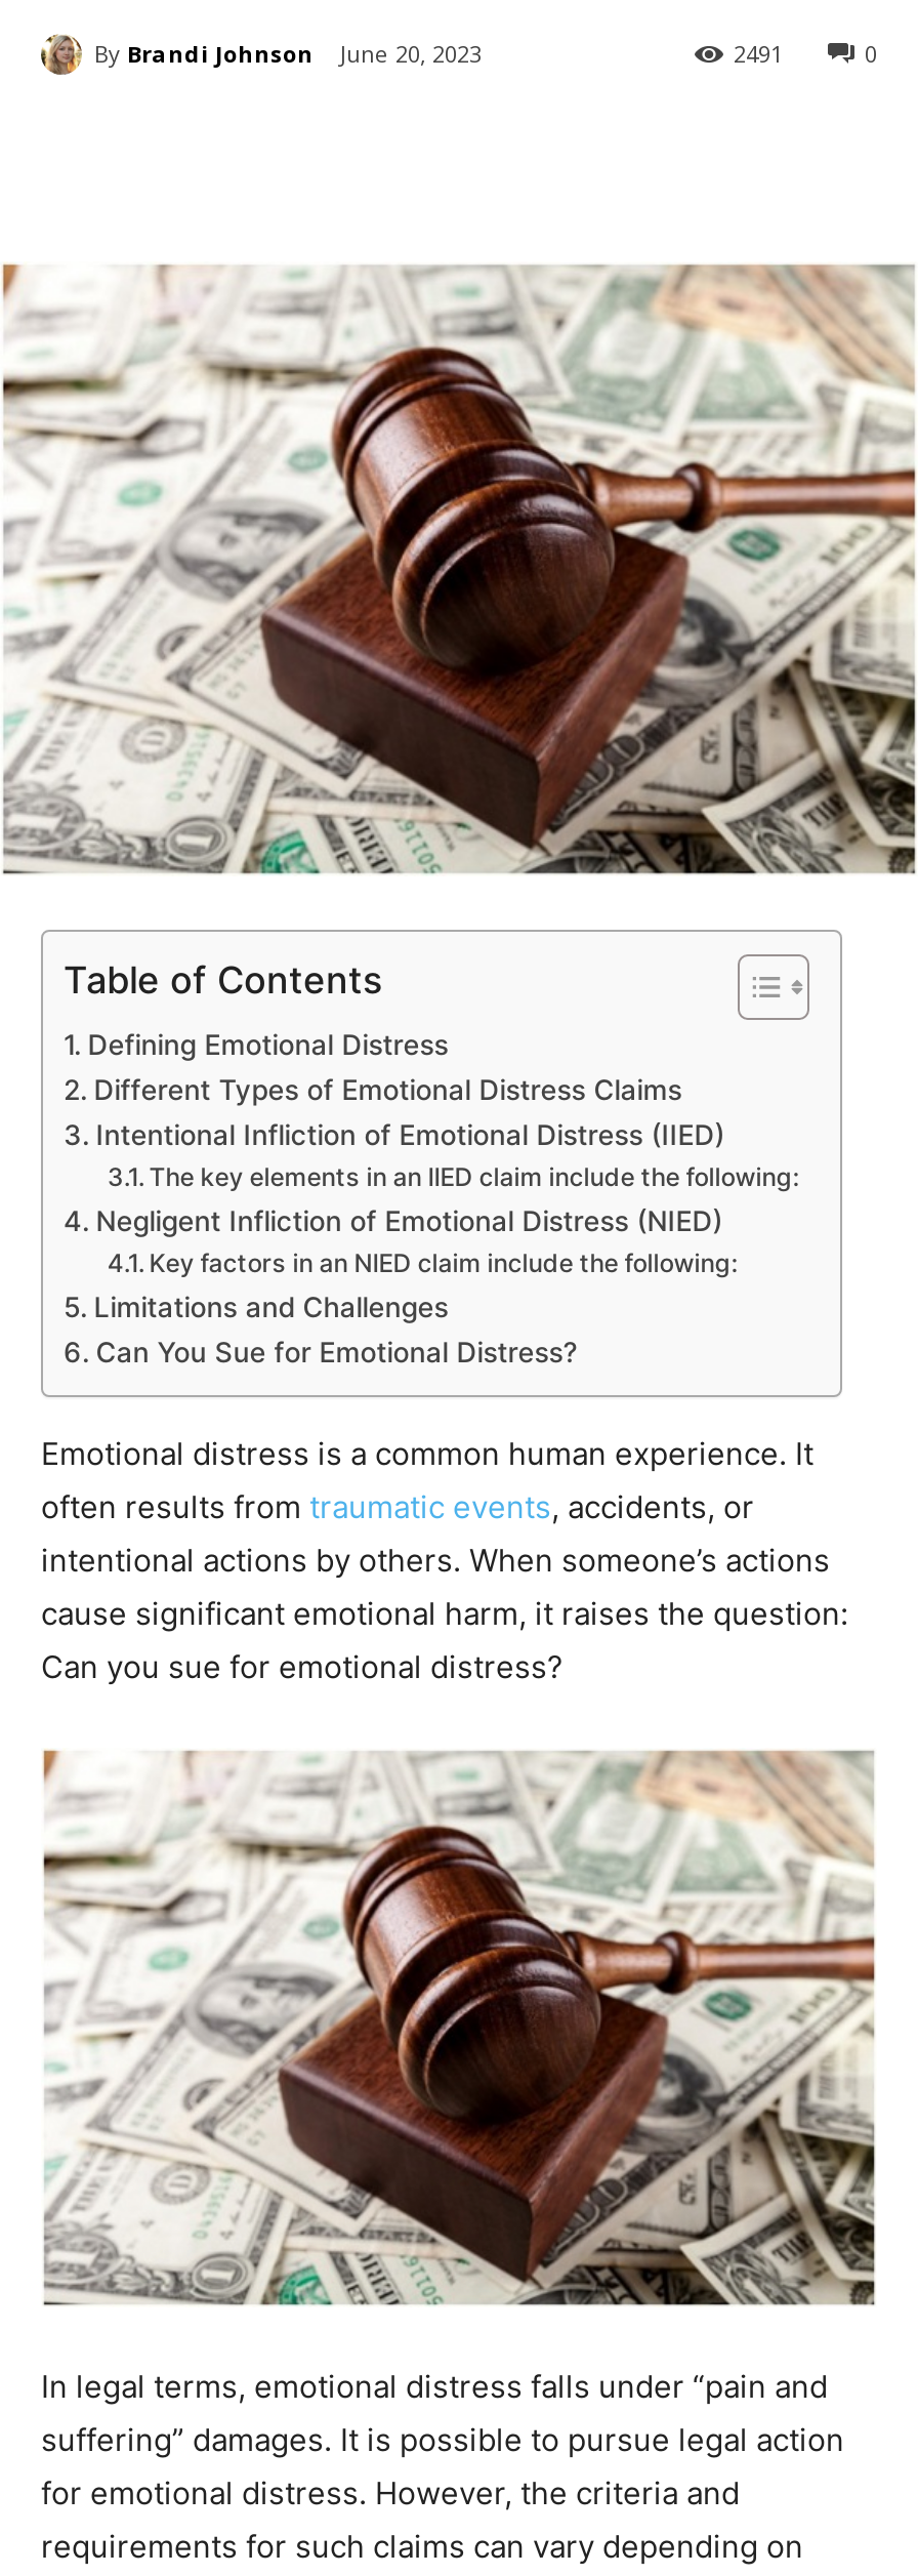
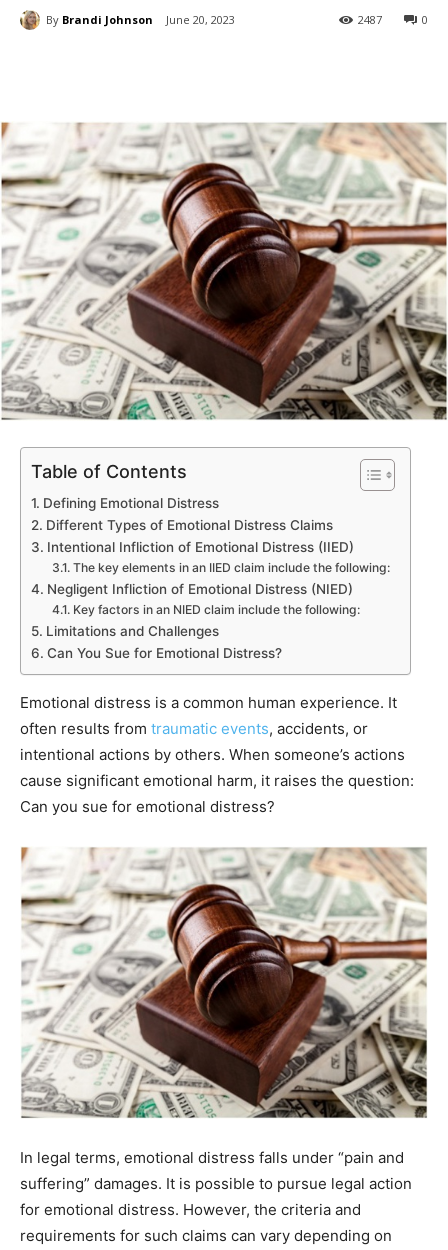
- 2491
+ 2487
